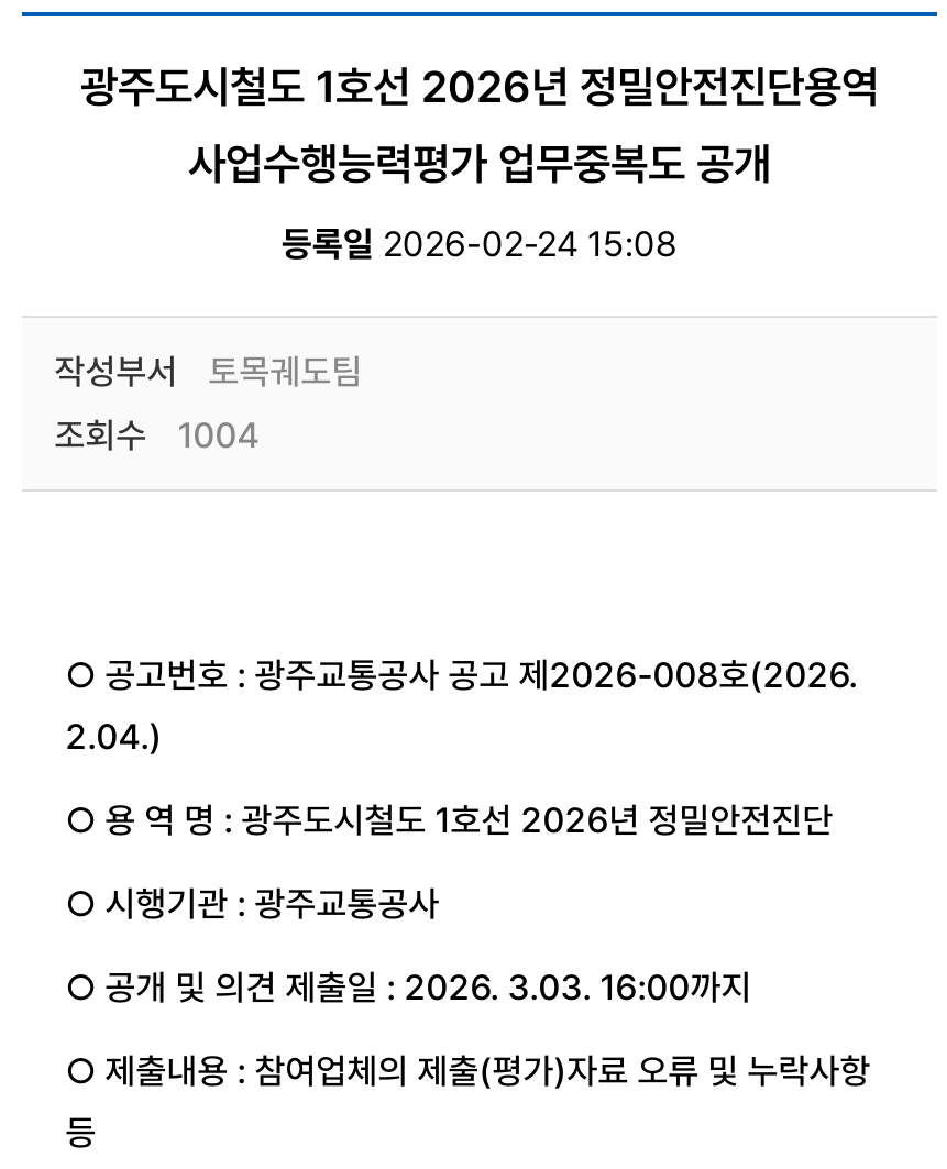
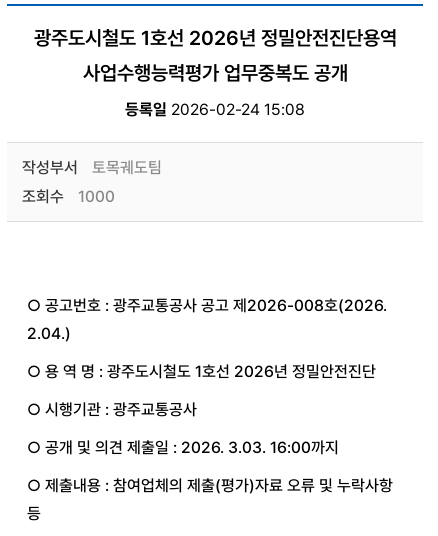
- 조회수 1004
+ 조회수 1000
